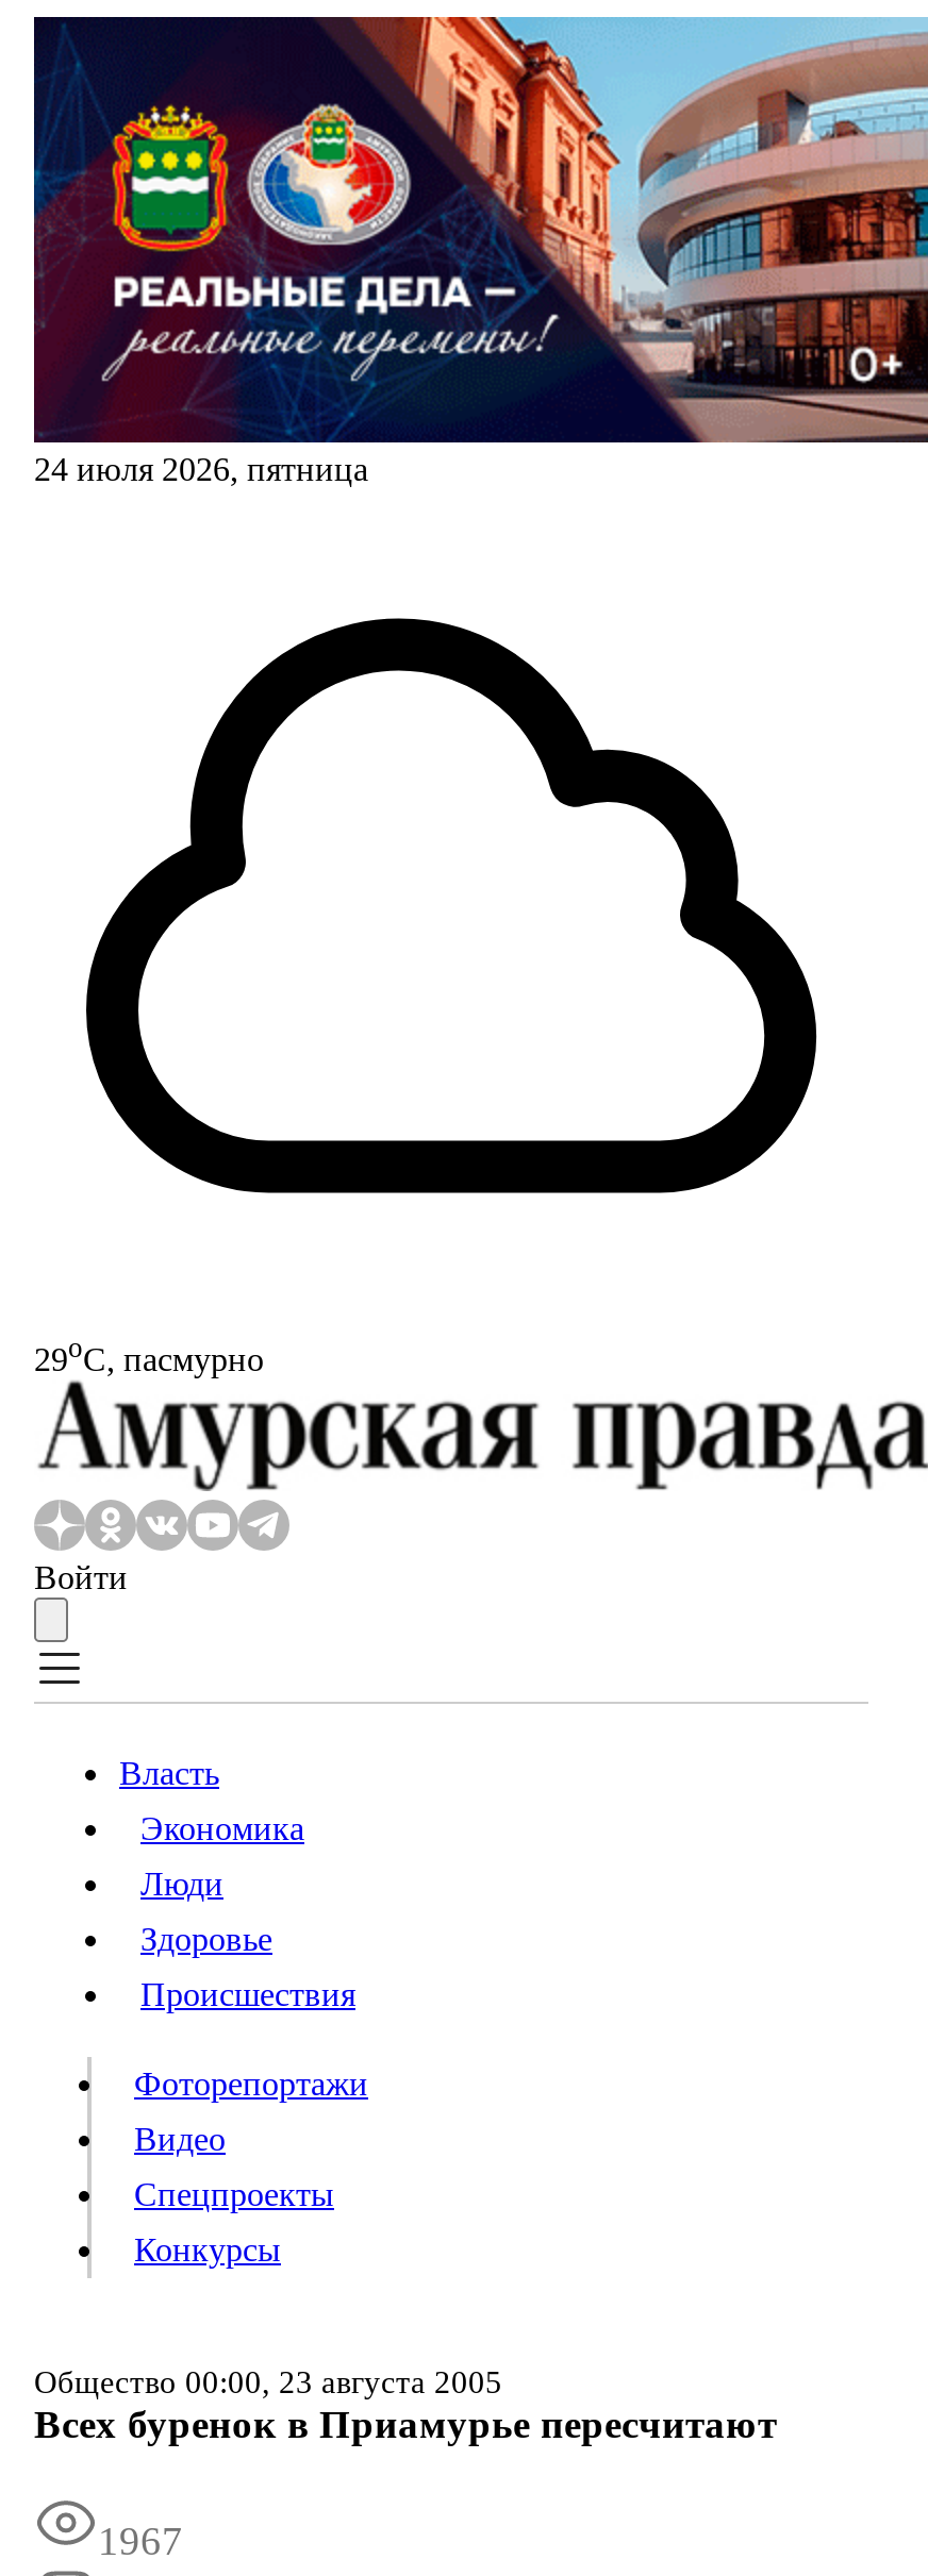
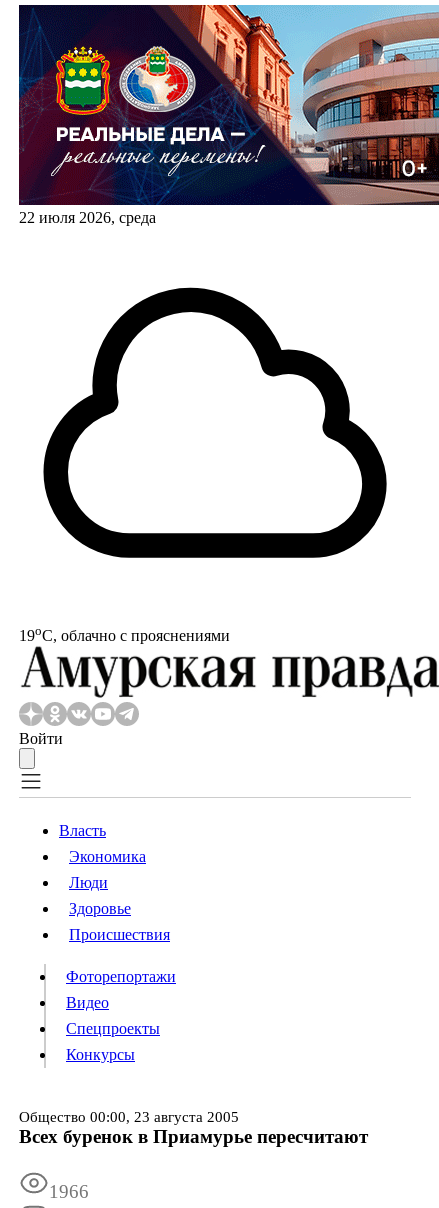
- 24 июля 2026, пятница
+ 22 июля 2026, среда

- 29oС, пасмурно
+ 19oС, облачно с прояснениями

- 1967
+ 1966
